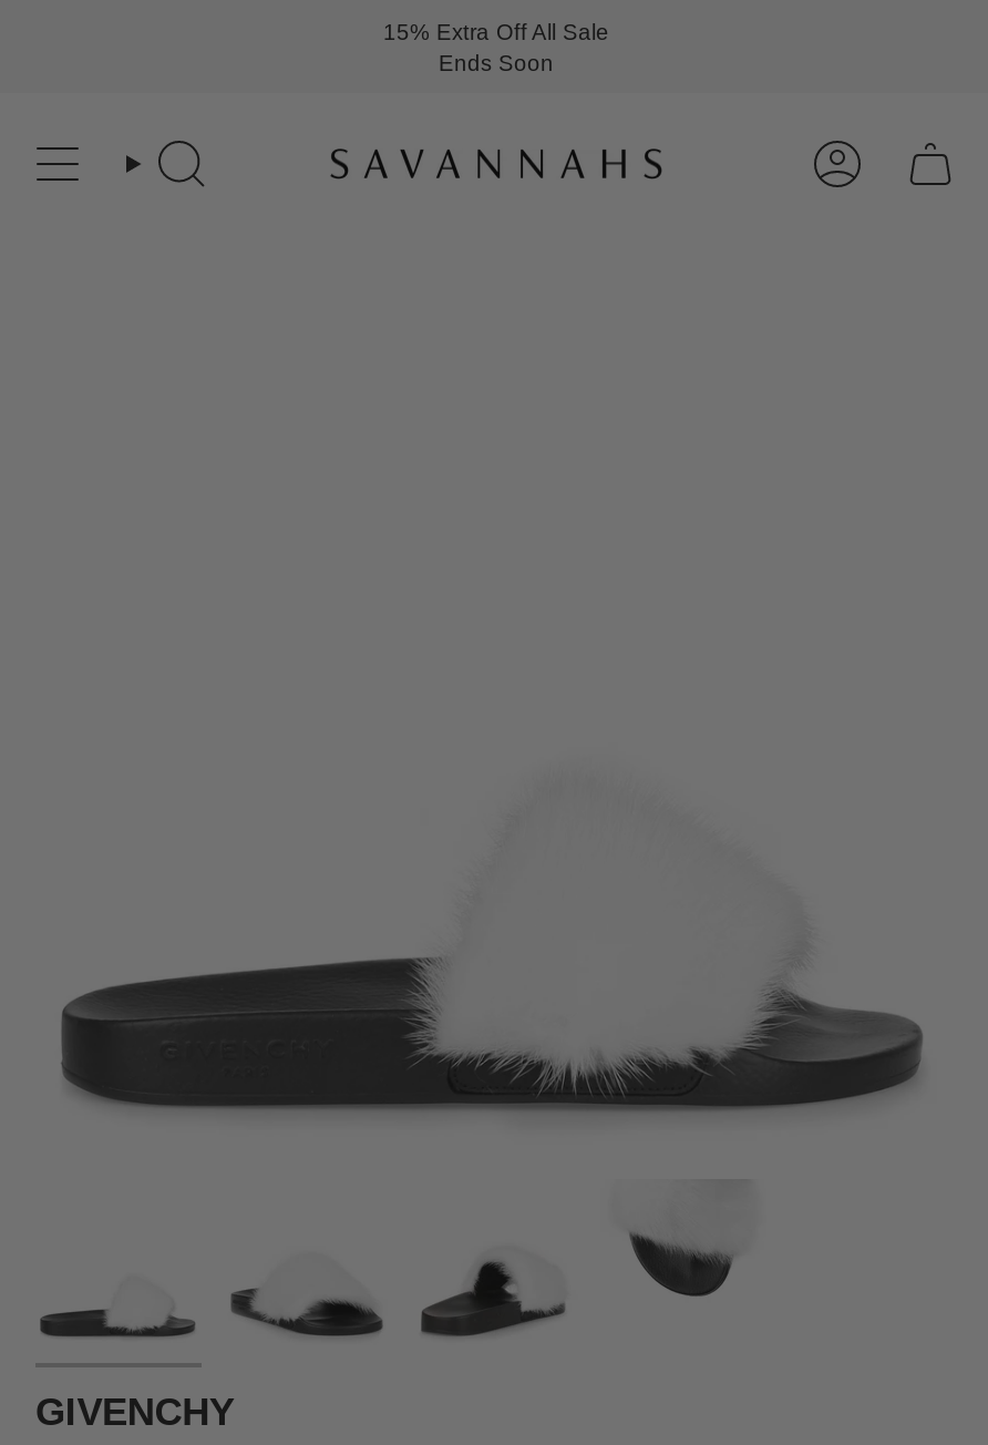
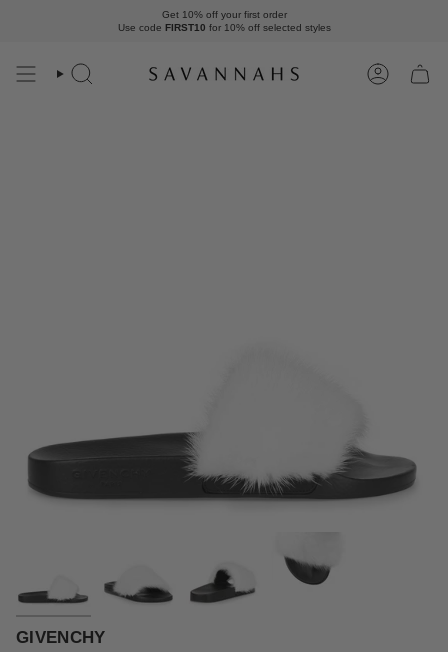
- 15% Extra Off All Sale
- Ends Soon
+ Get 10% off your first order
+ Use code FIRST10 for 10% off selected styles
